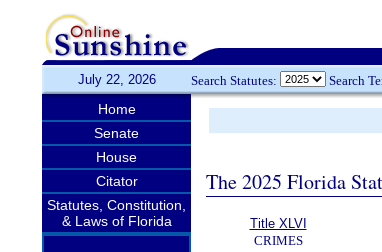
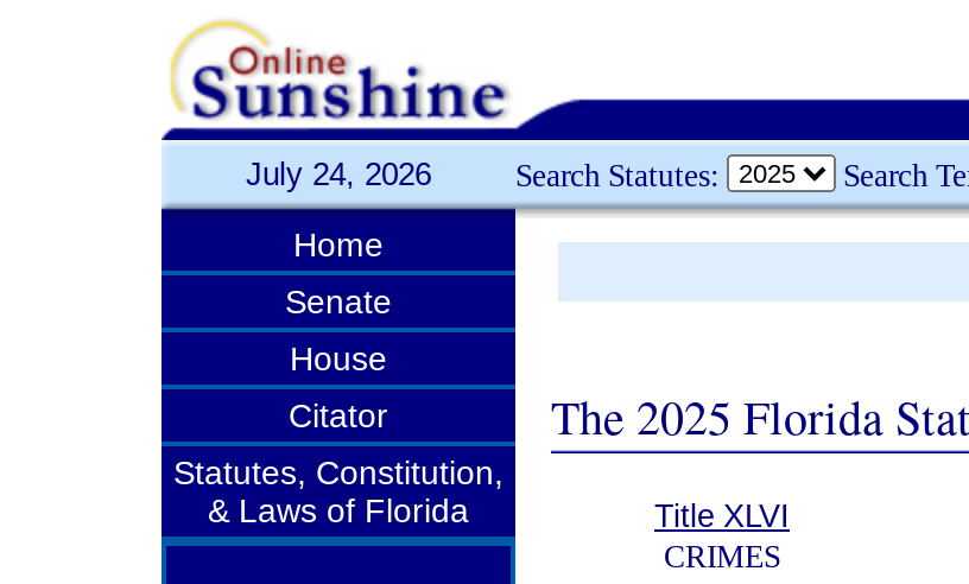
- July 22, 2026
+ July 24, 2026
